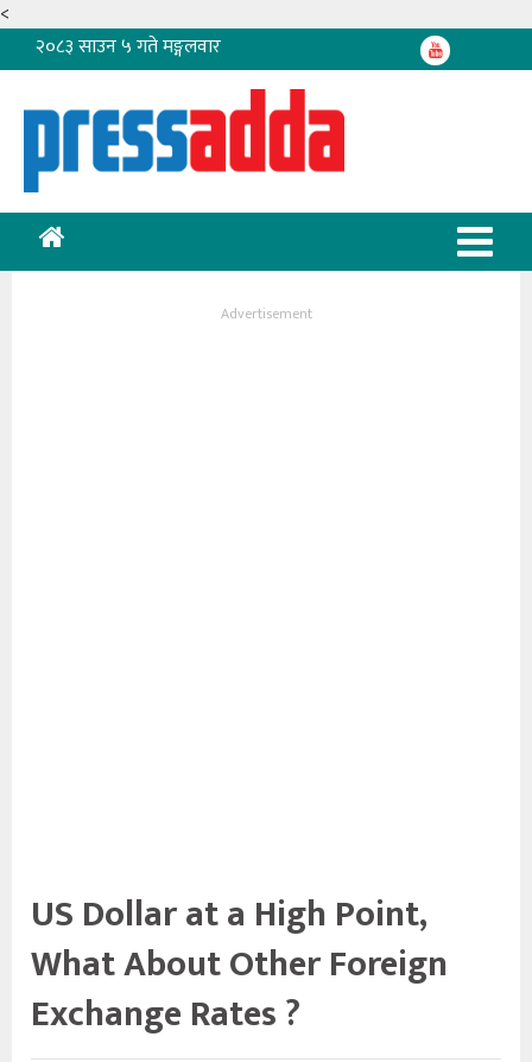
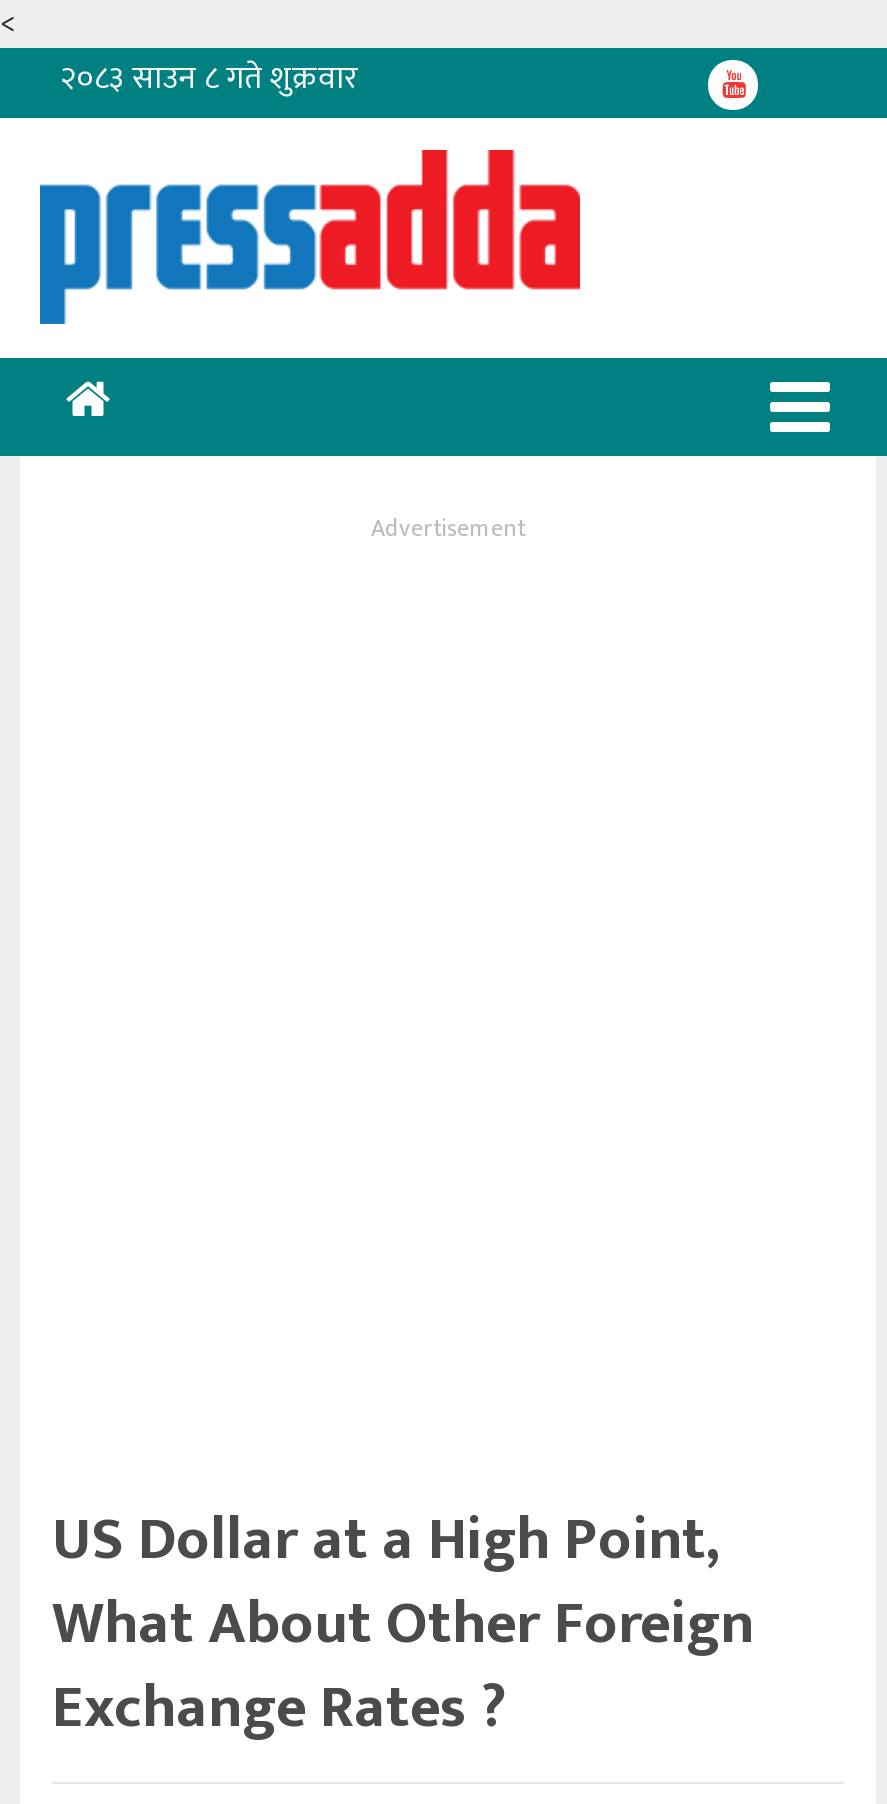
- २०८३ साउन ५ गते मङ्गलवार
+ २०८३ साउन ८ गते शुक्रवार
